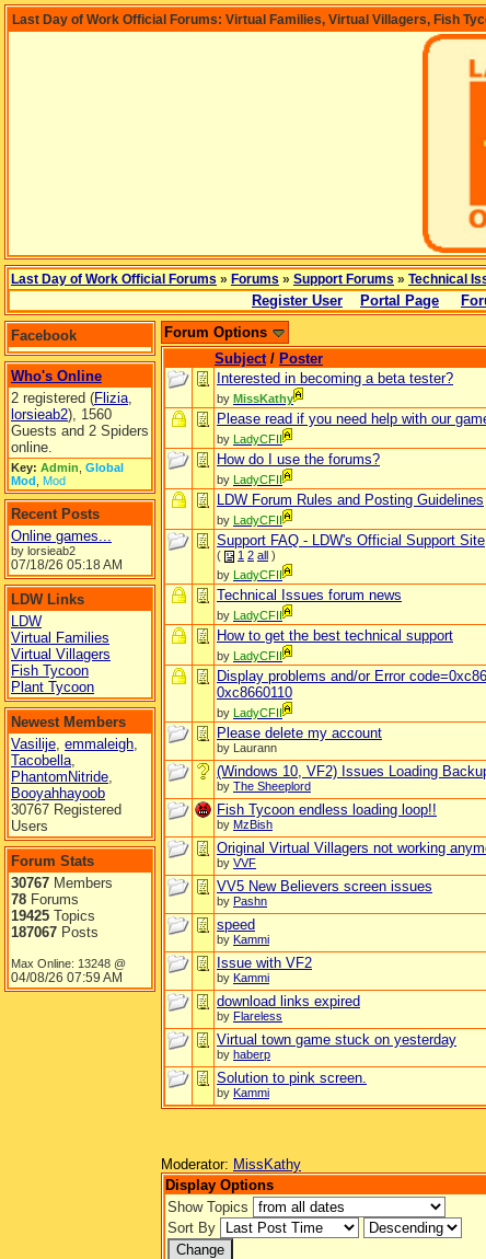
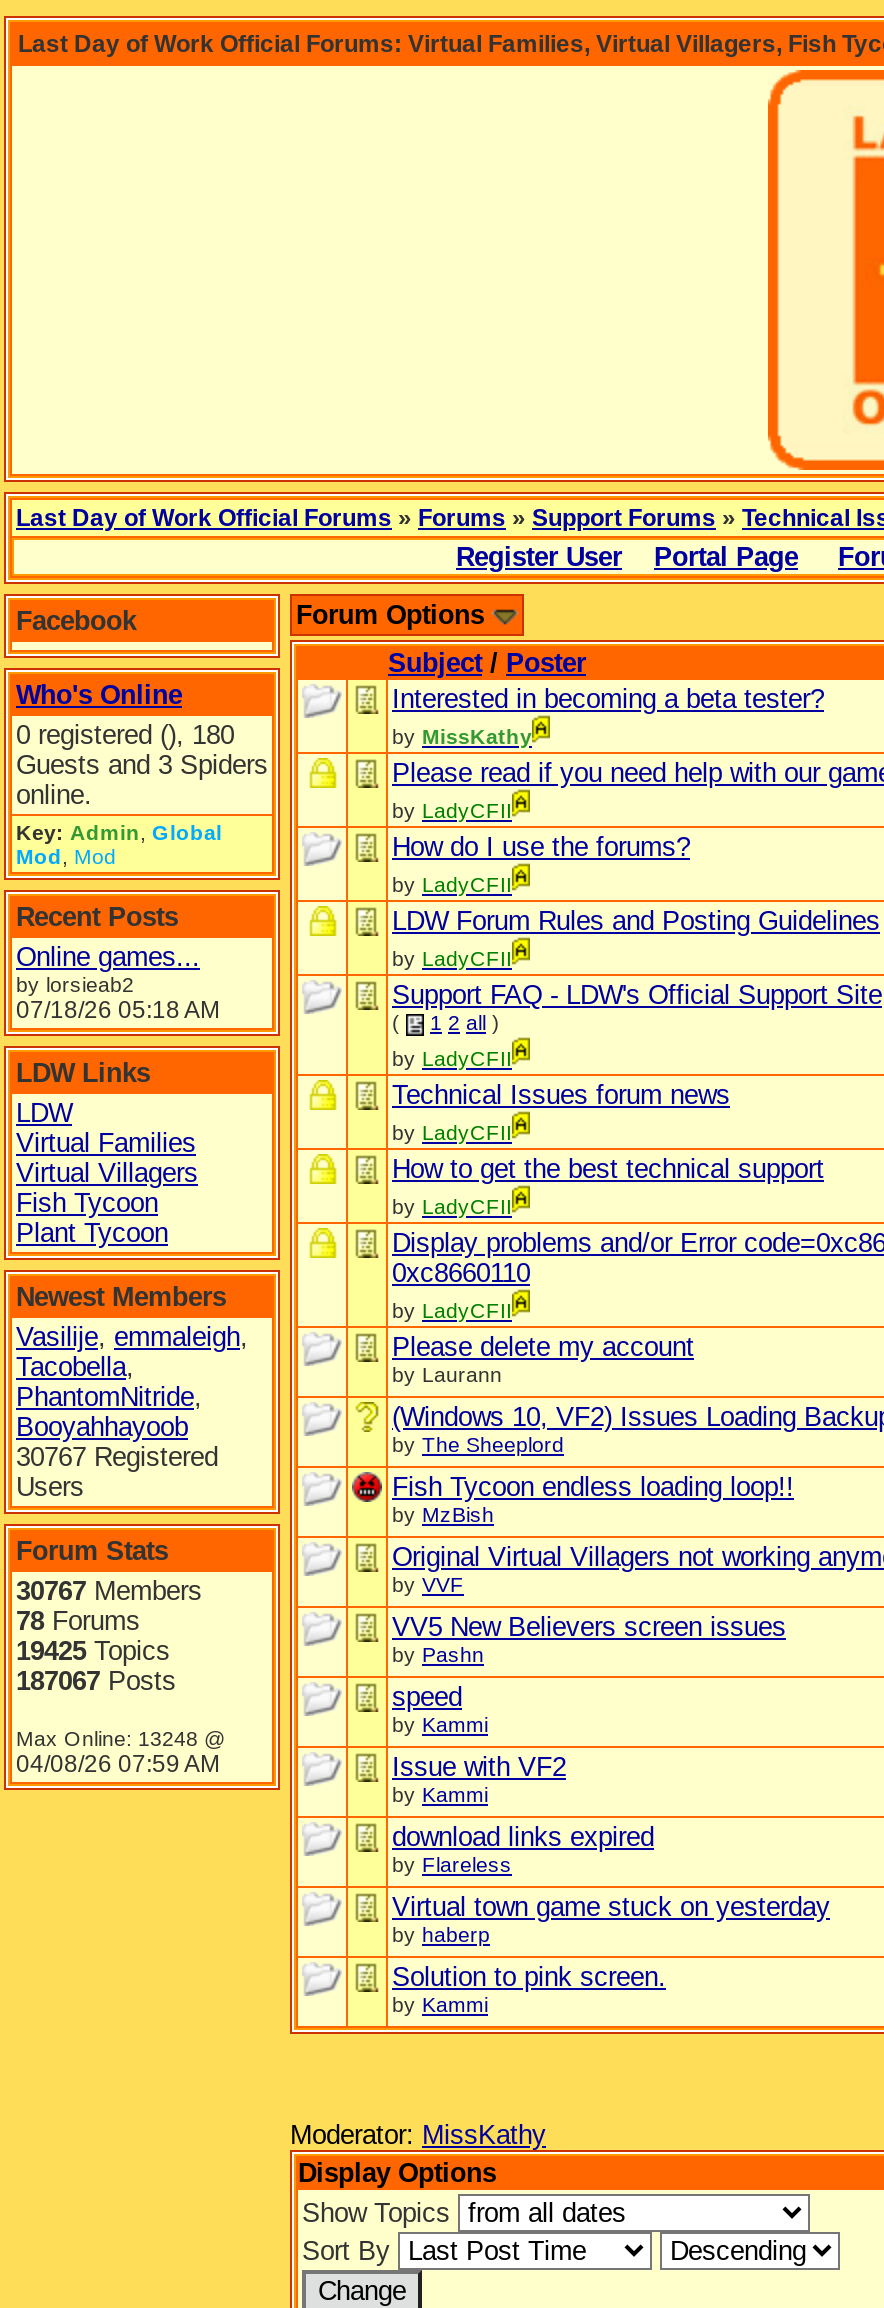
- 2 registered (Flizia,
- lorsieab2), 1560
- Guests and 2 Spiders
+ 0 registered (), 180
+ Guests and 3 Spiders
